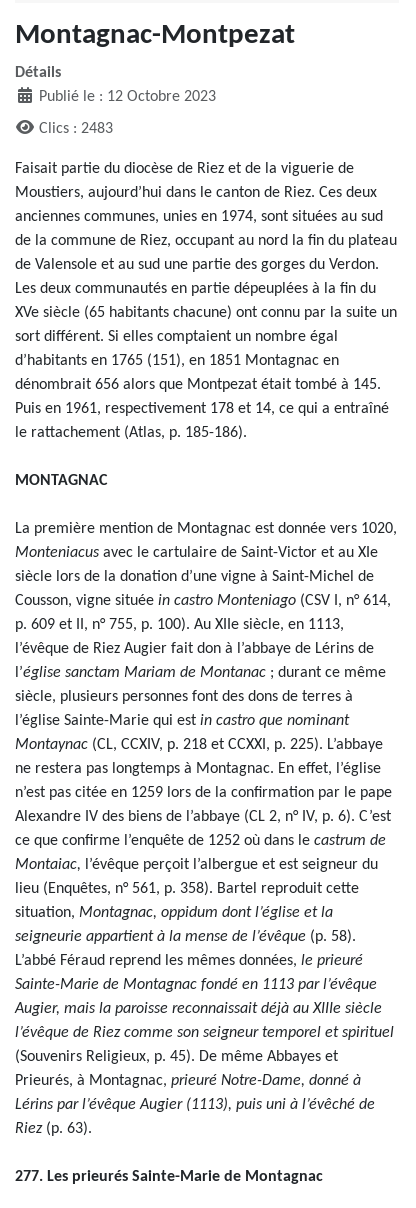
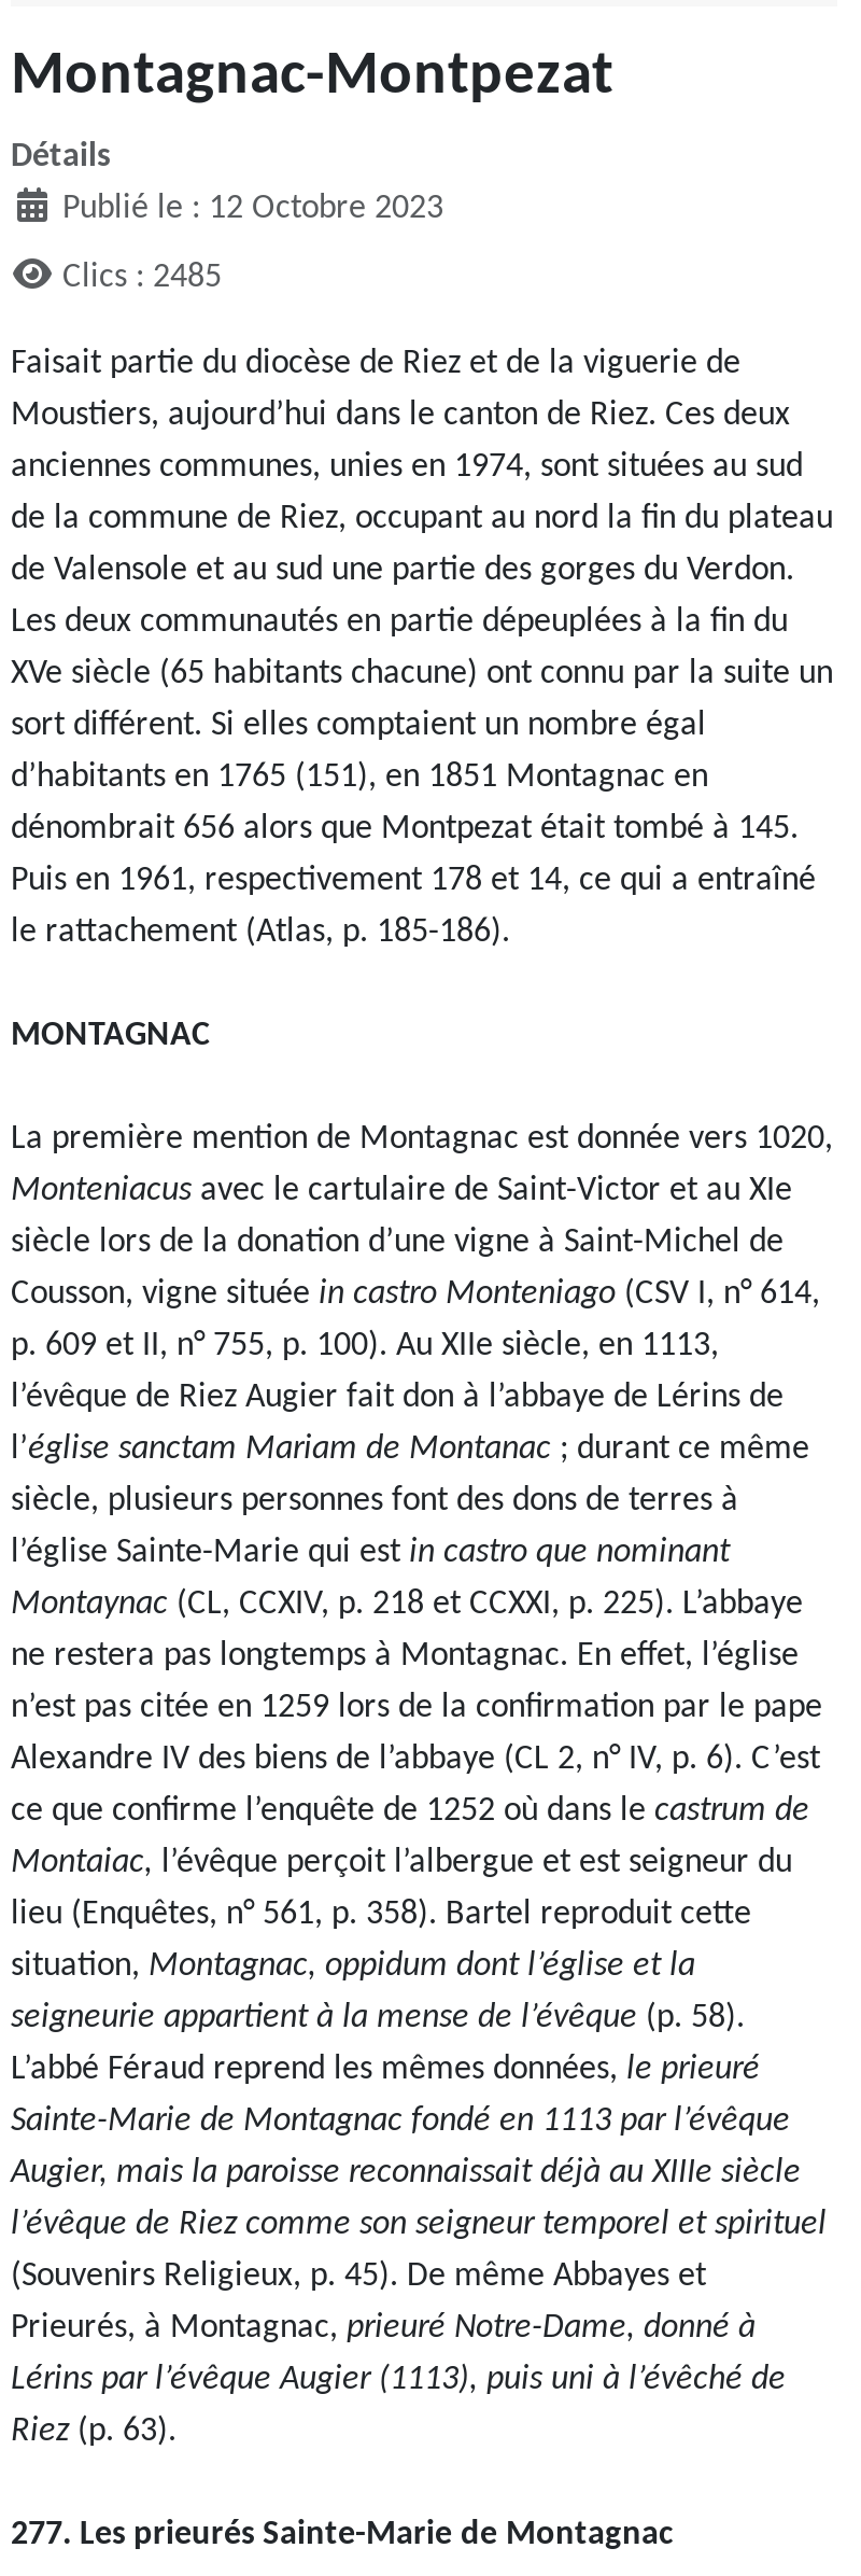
- Clics : 2483
+ Clics : 2485
